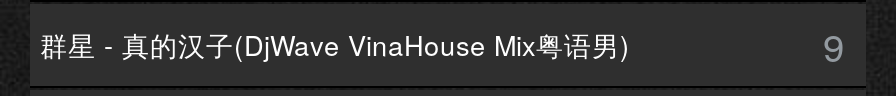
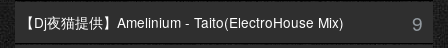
- 群星 - 真的汉子(DjWave VinaHouse Mix粤语男)
+ 【Dj夜猫提供】Amelinium - Taito(ElectroHouse Mix)
